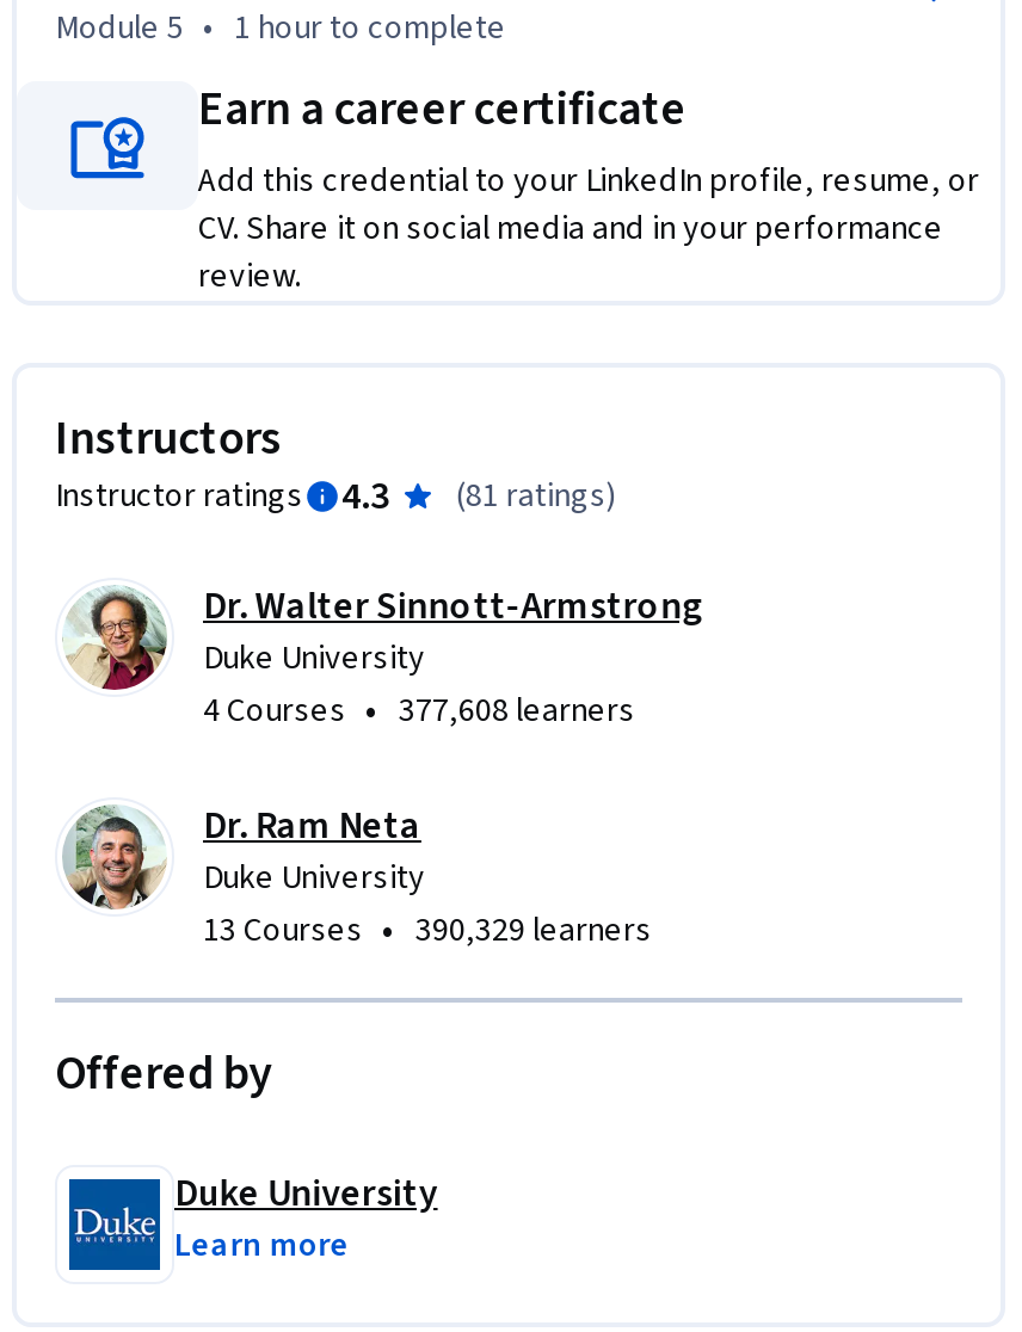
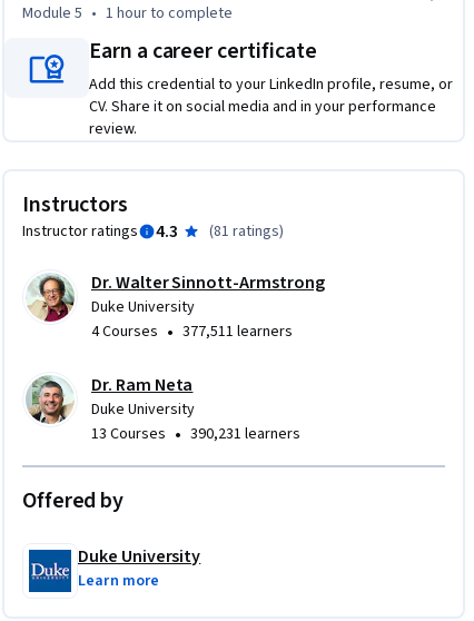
- 4 Courses • 377,608 learners
+ 4 Courses • 377,511 learners

- 13 Courses • 390,329 learners
+ 13 Courses • 390,231 learners
